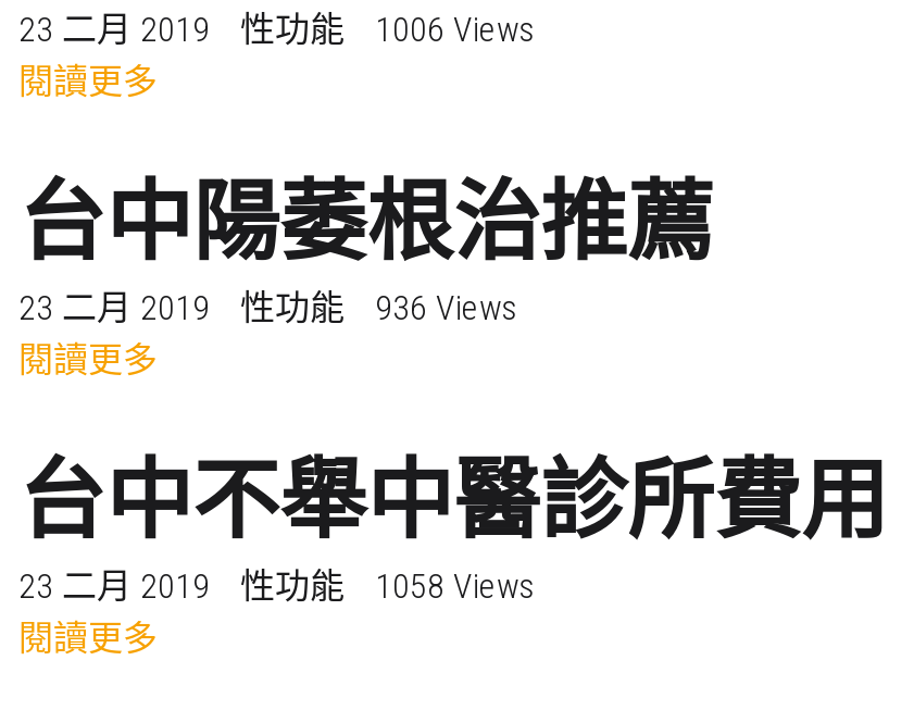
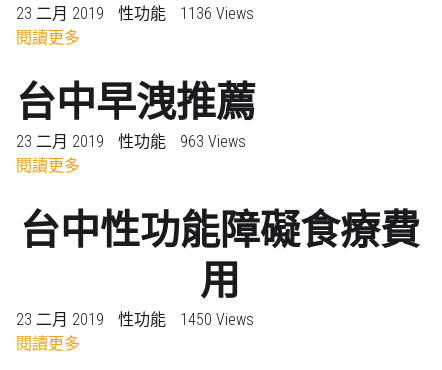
- 23 二月 2019 性功能 1006 Views
+ 23 二月 2019 性功能 1136 Views

- 台中陽萎根治推薦
+ 台中早洩推薦

- 23 二月 2019 性功能 936 Views
+ 23 二月 2019 性功能 963 Views

- 台中不舉中醫診所費用
+ 台中性功能障礙食療費
+ 用

- 23 二月 2019 性功能 1058 Views
+ 23 二月 2019 性功能 1450 Views
